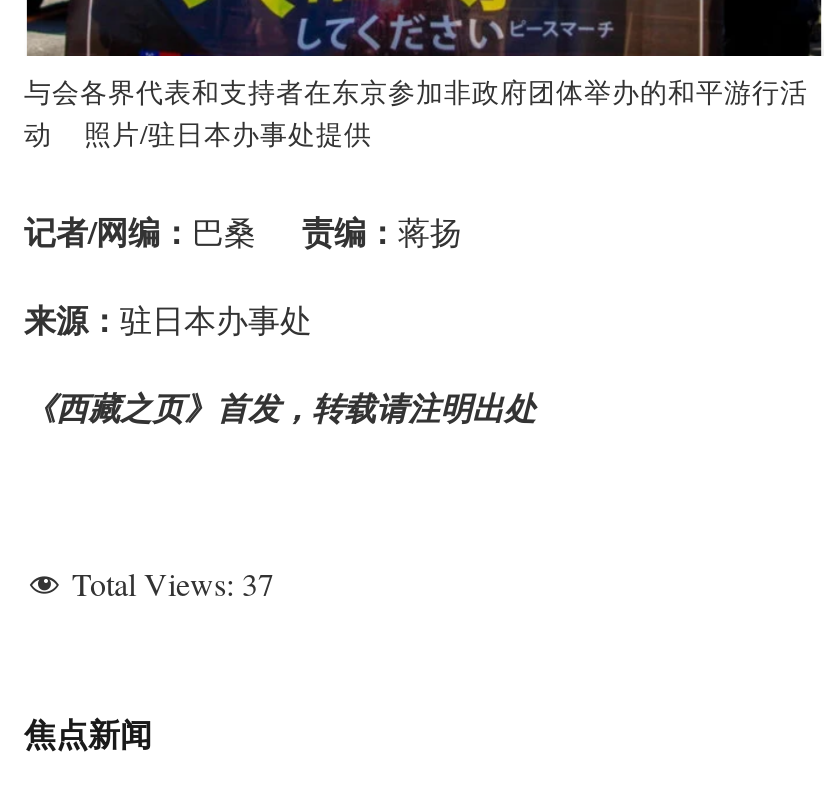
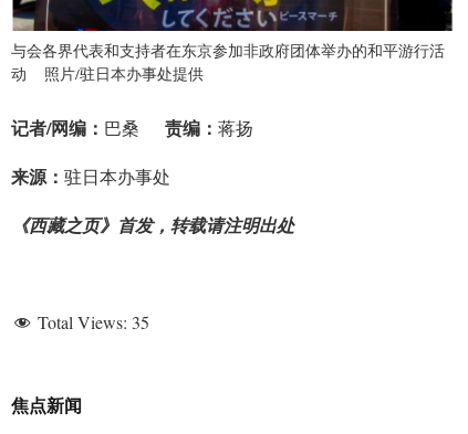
- Total Views: 37
+ Total Views: 35
